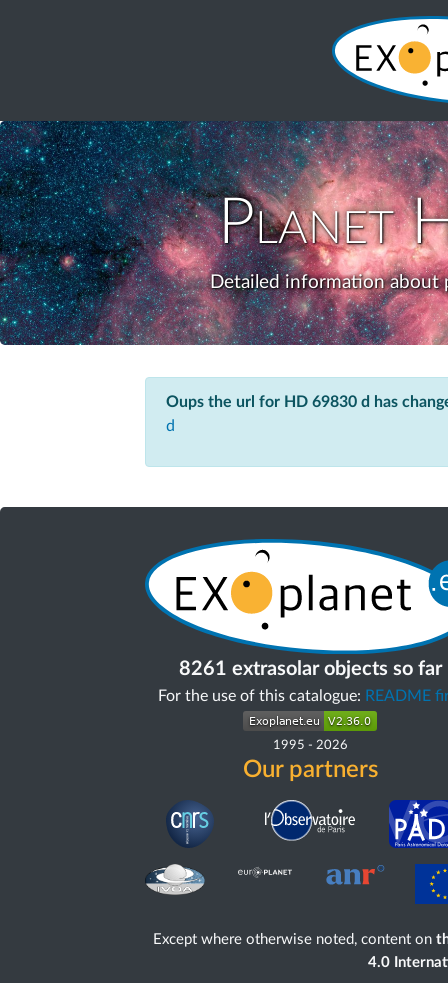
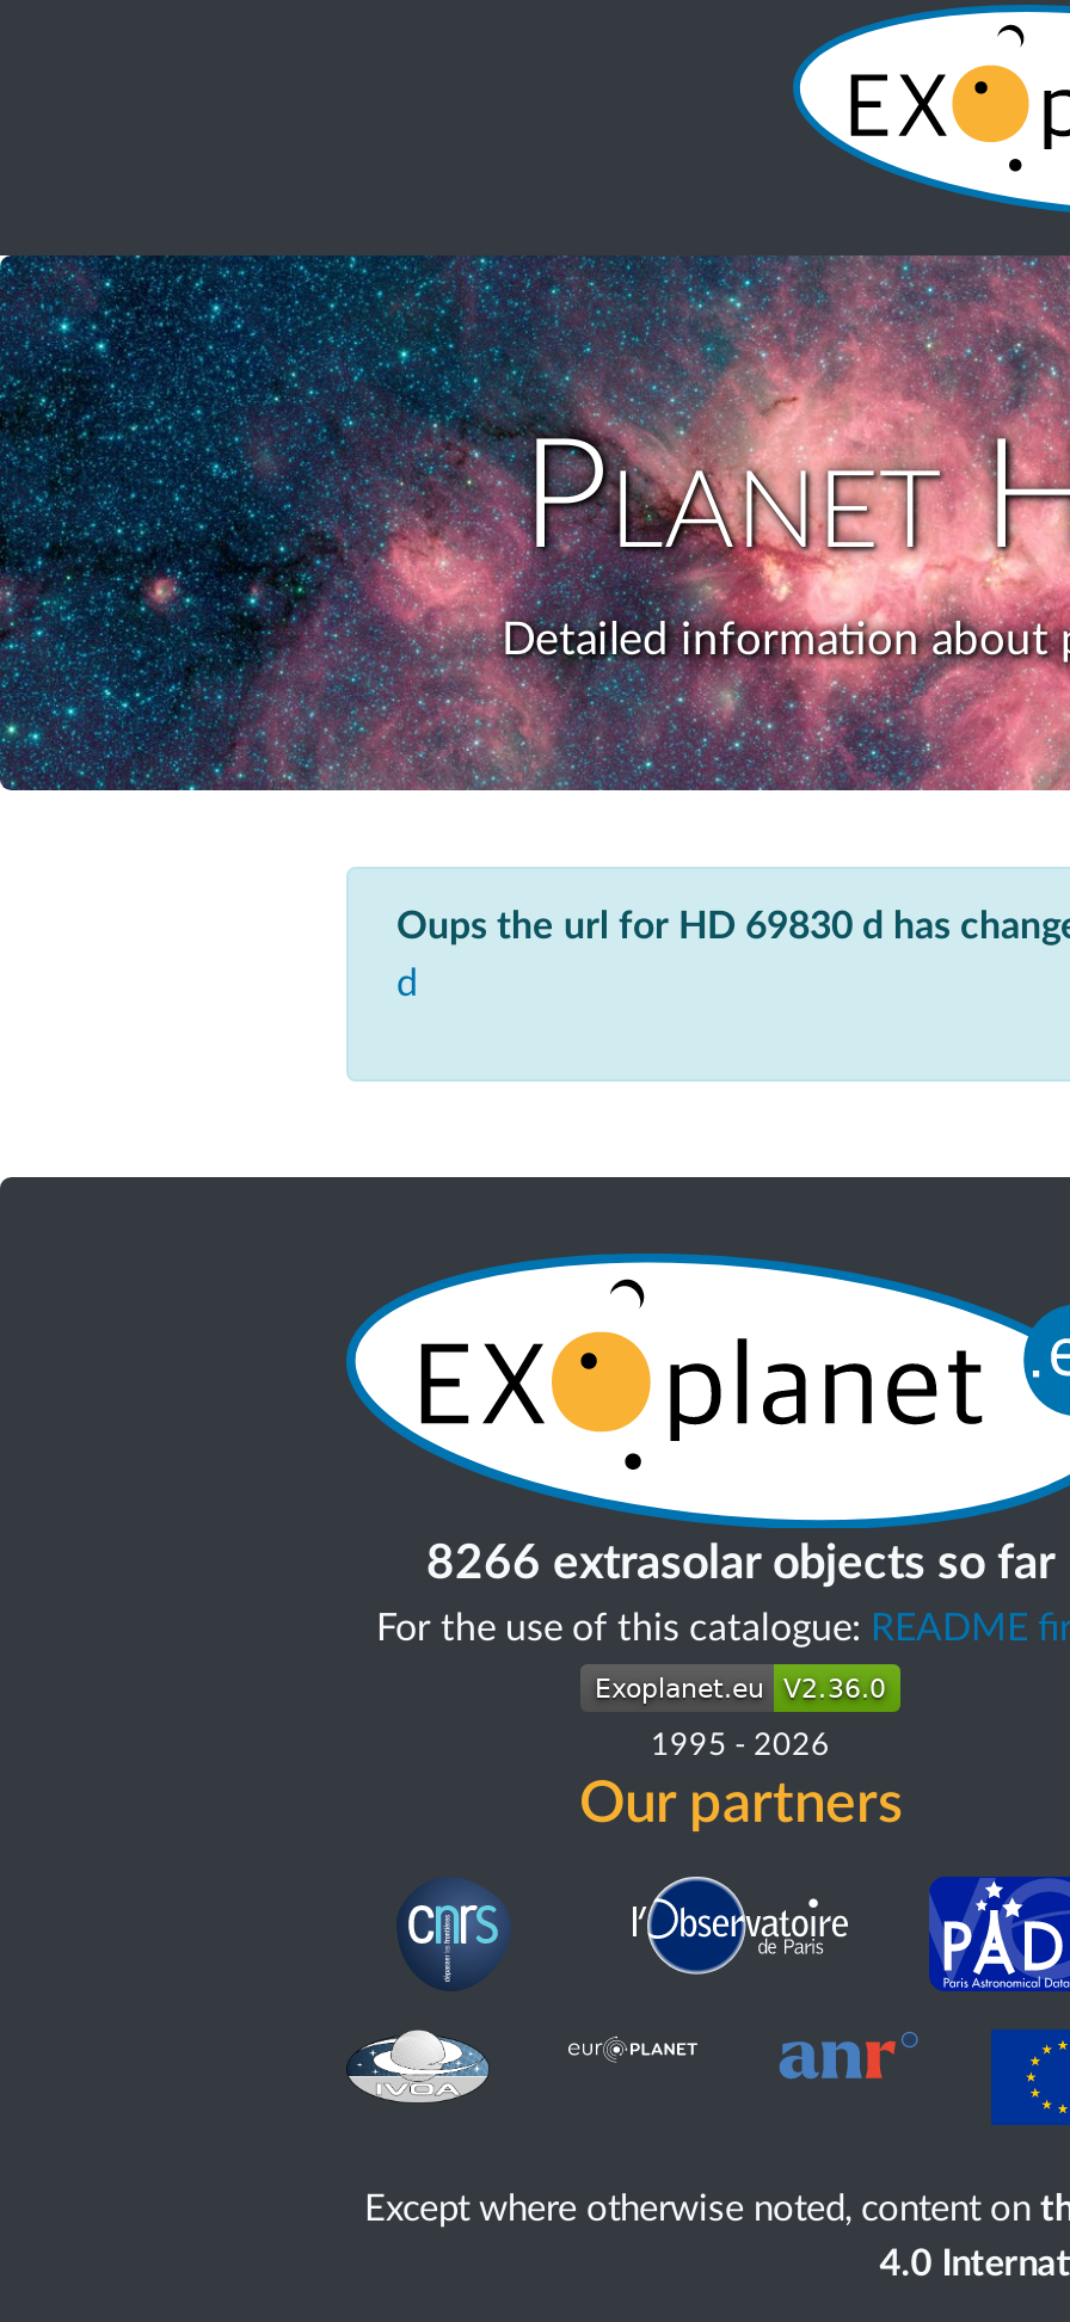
- 8261 extrasolar objects so far
+ 8266 extrasolar objects so far
